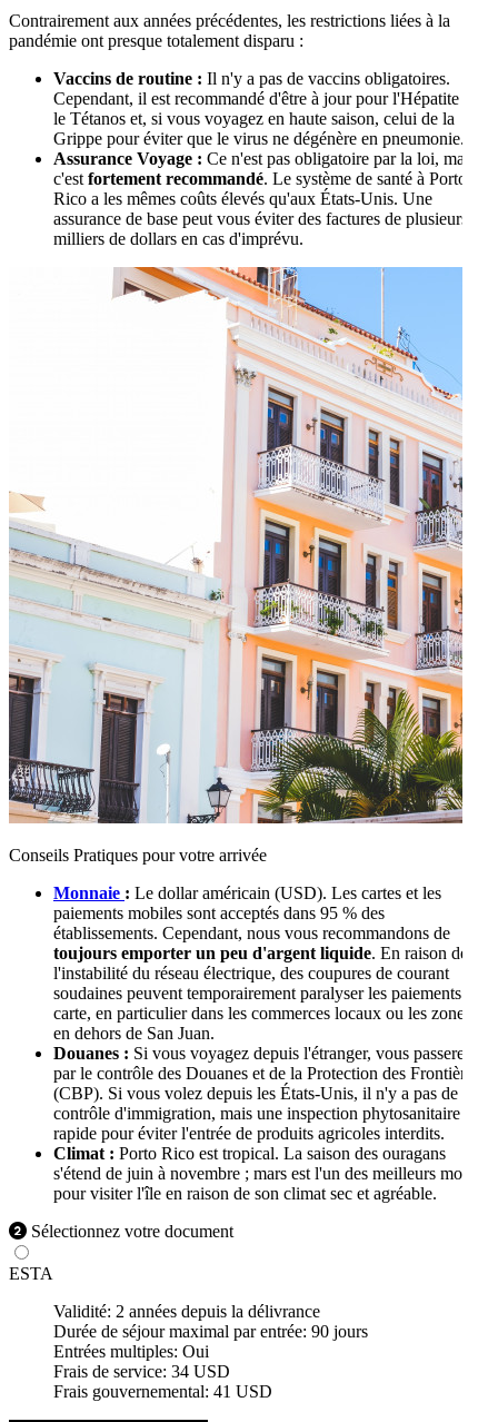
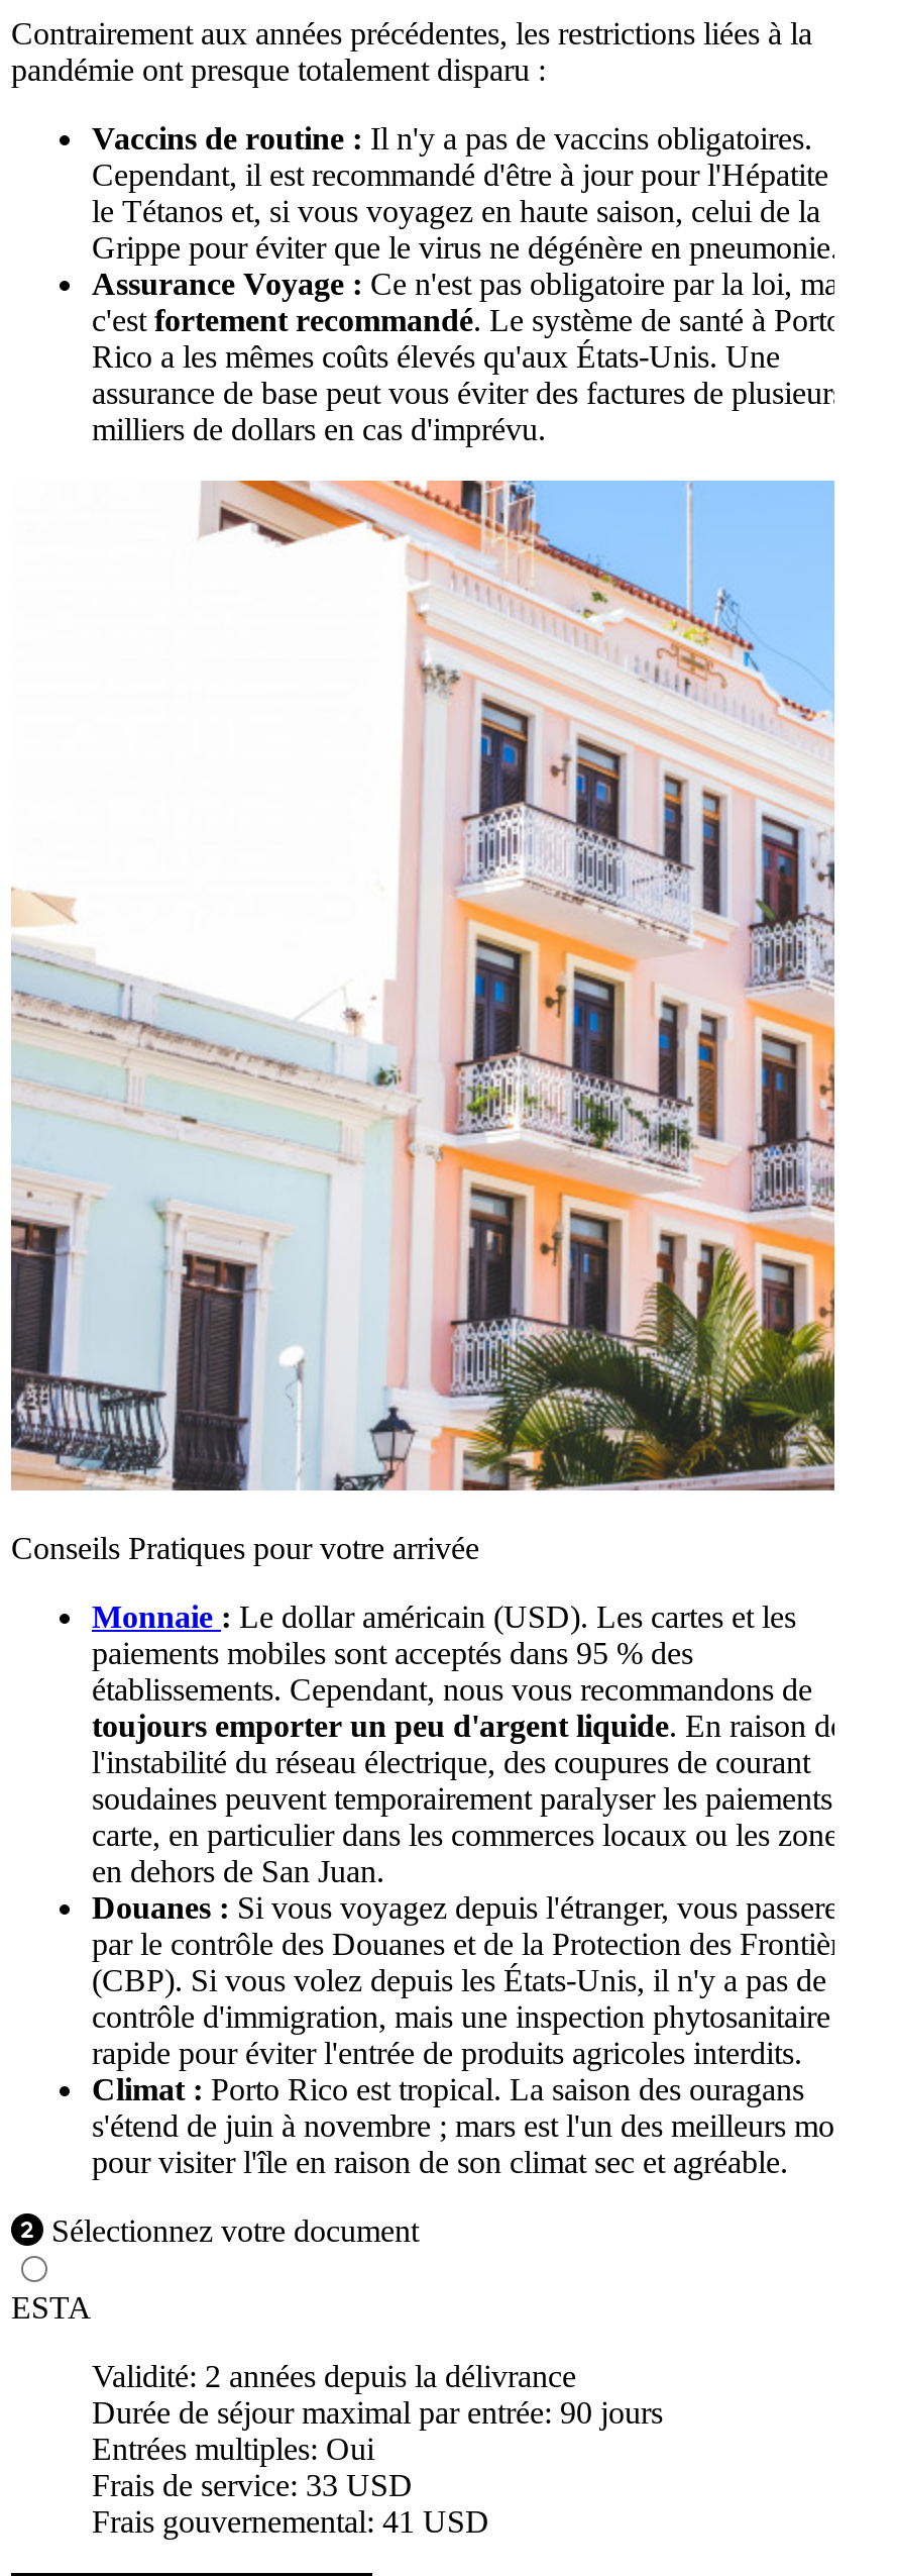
- Frais de service: 34 USD
+ Frais de service: 33 USD
